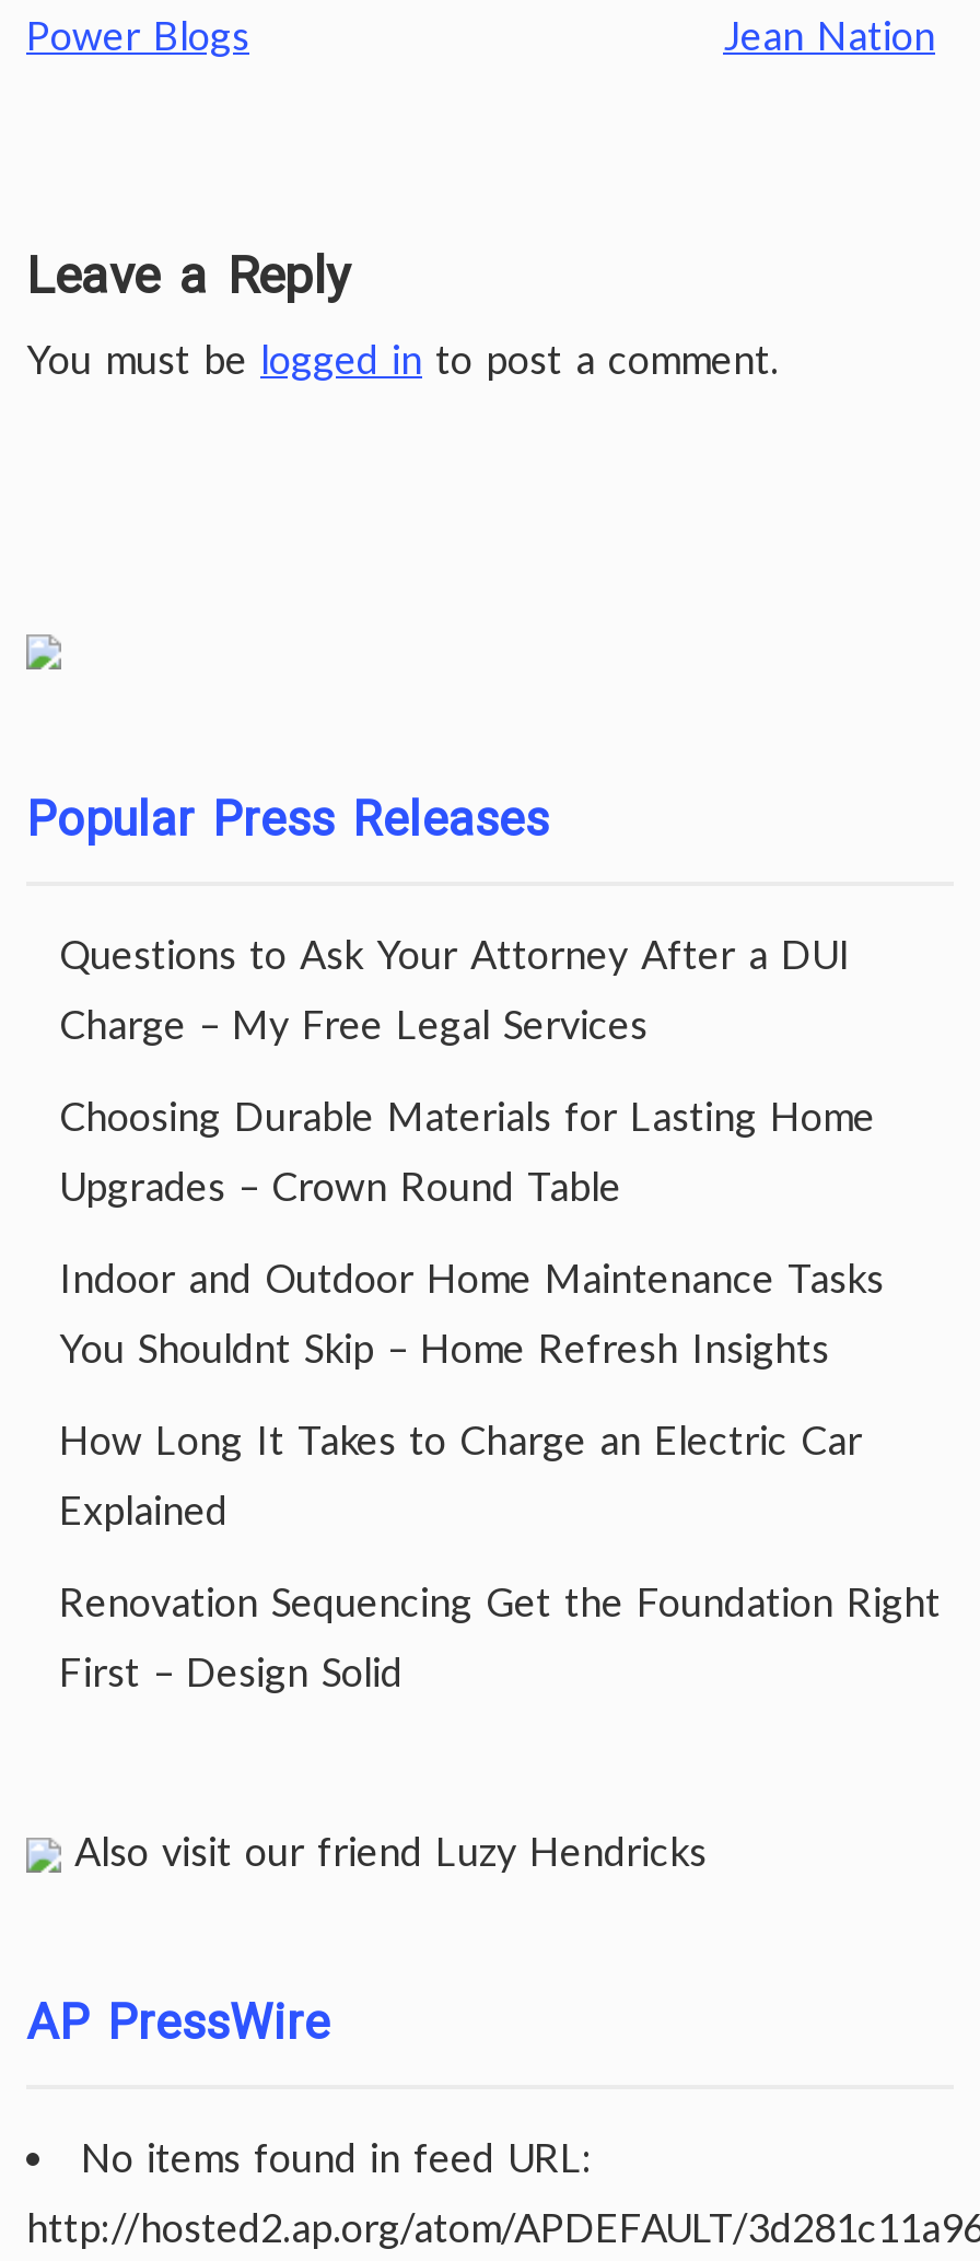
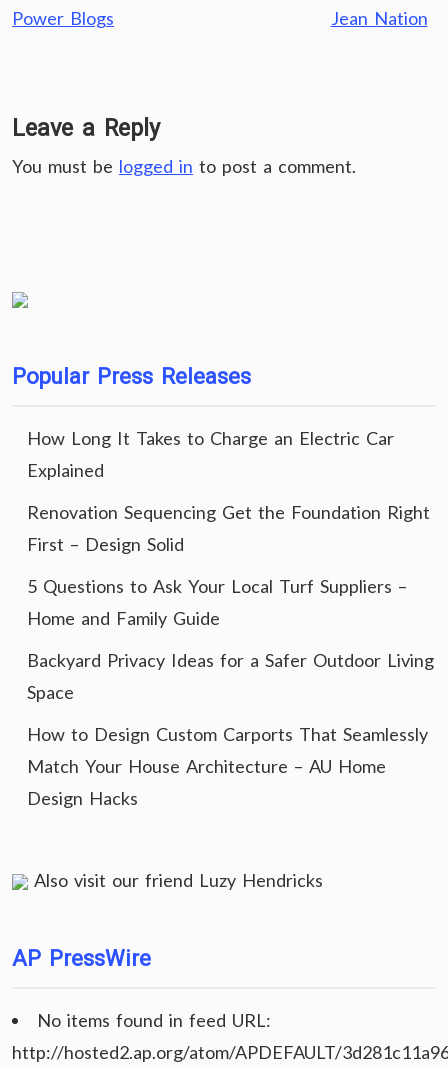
- Questions to Ask Your Attorney After a DUI
- Charge – My Free Legal Services
- Choosing Durable Materials for Lasting Home
- Upgrades – Crown Round Table
- Indoor and Outdoor Home Maintenance Tasks
- You Shouldnt Skip – Home Refresh Insights

moved up: How Long It Takes to Charge an Electric Car | Explained | Renovation Sequencing Get the Foundation Right | First – Design Solid

+ 5 Questions to Ask Your Local Turf Suppliers –
+ Home and Family Guide
+ Backyard Privacy Ideas for a Safer Outdoor Living
+ Space
+ How to Design Custom Carports That Seamlessly
+ Match Your House Architecture – AU Home
+ Design Hacks
